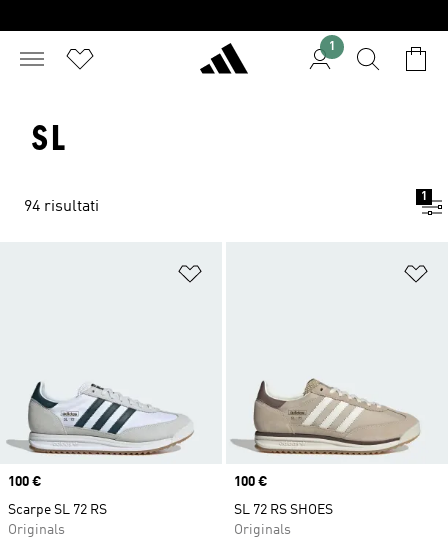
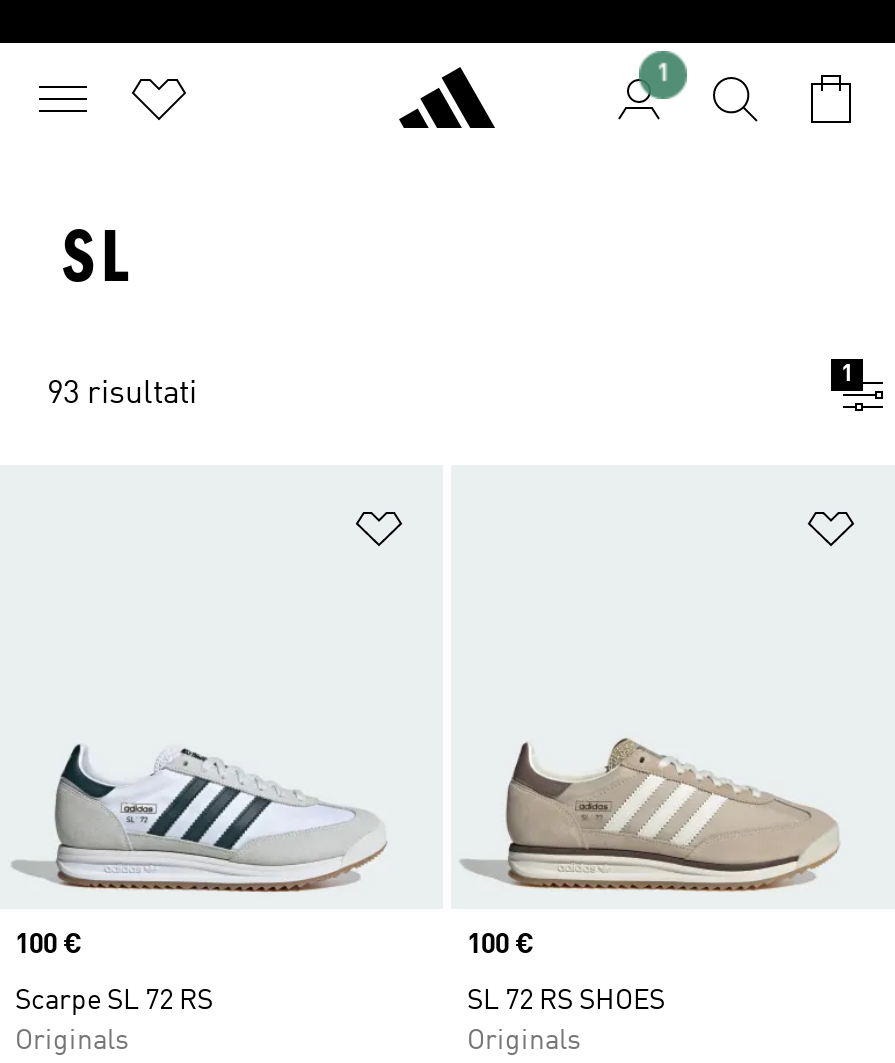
- 94 risultati
+ 93 risultati
